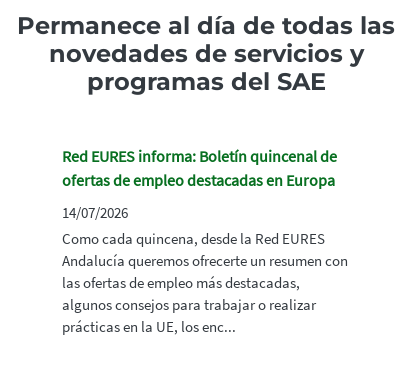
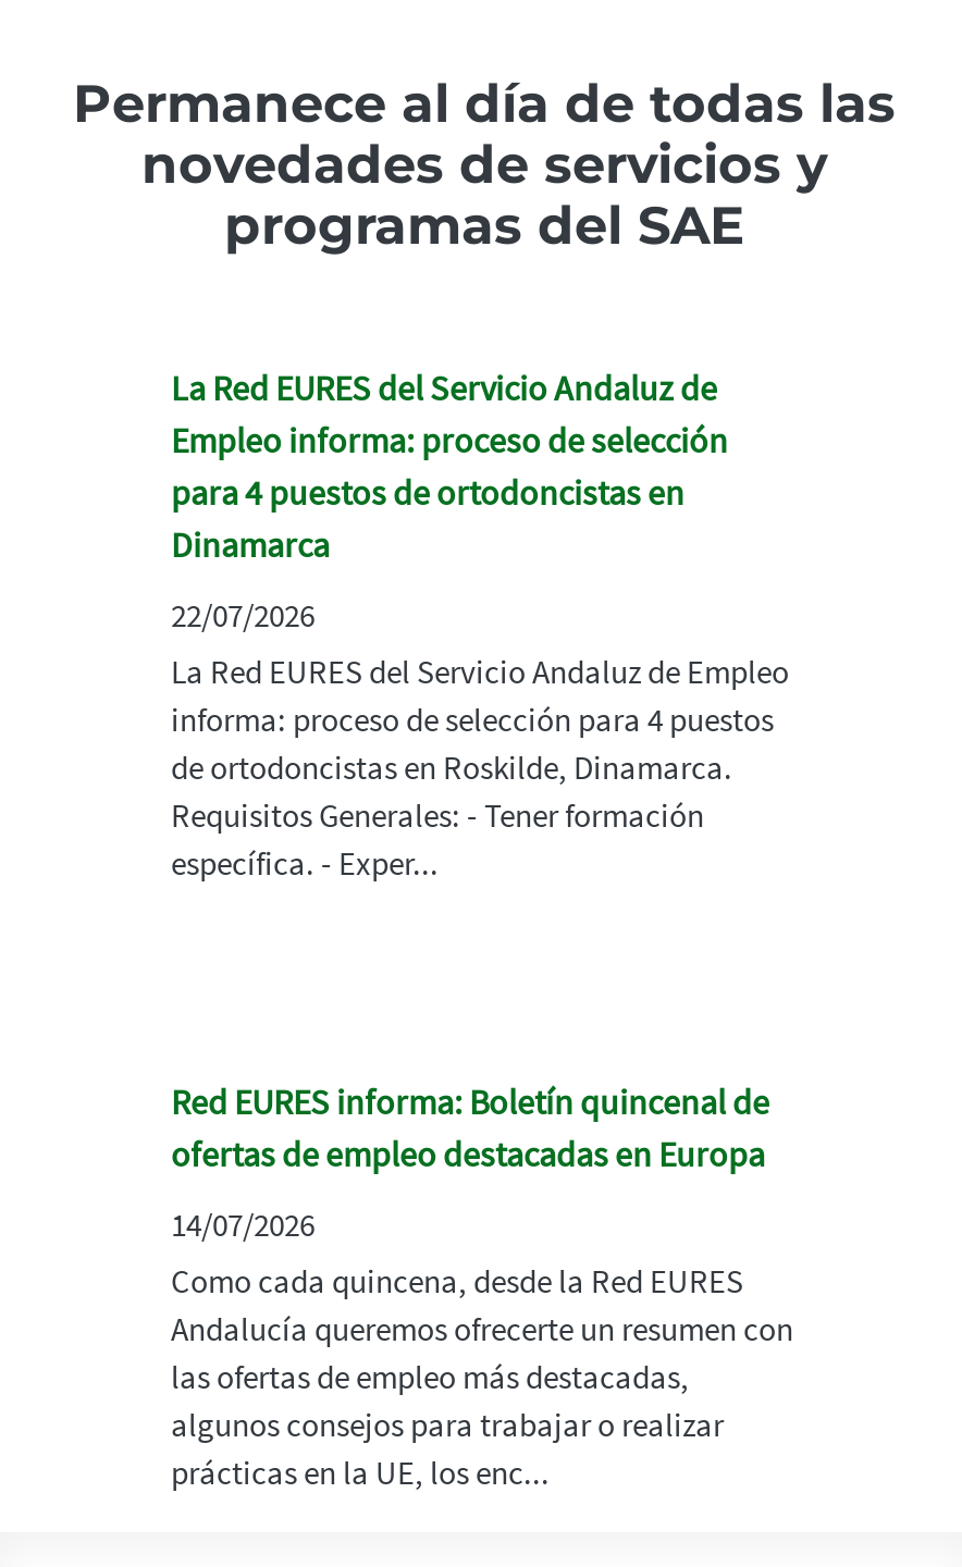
+ La Red EURES del Servicio Andaluz de
+ Empleo informa: proceso de selección
+ para 4 puestos de ortodoncistas en
+ Dinamarca
+ 22/07/2026
+ La Red EURES del Servicio Andaluz de Empleo
+ informa: proceso de selección para 4 puestos
+ de ortodoncistas en Roskilde, Dinamarca.
+ Requisitos Generales: - Tener formación
+ específica. - Exper...
